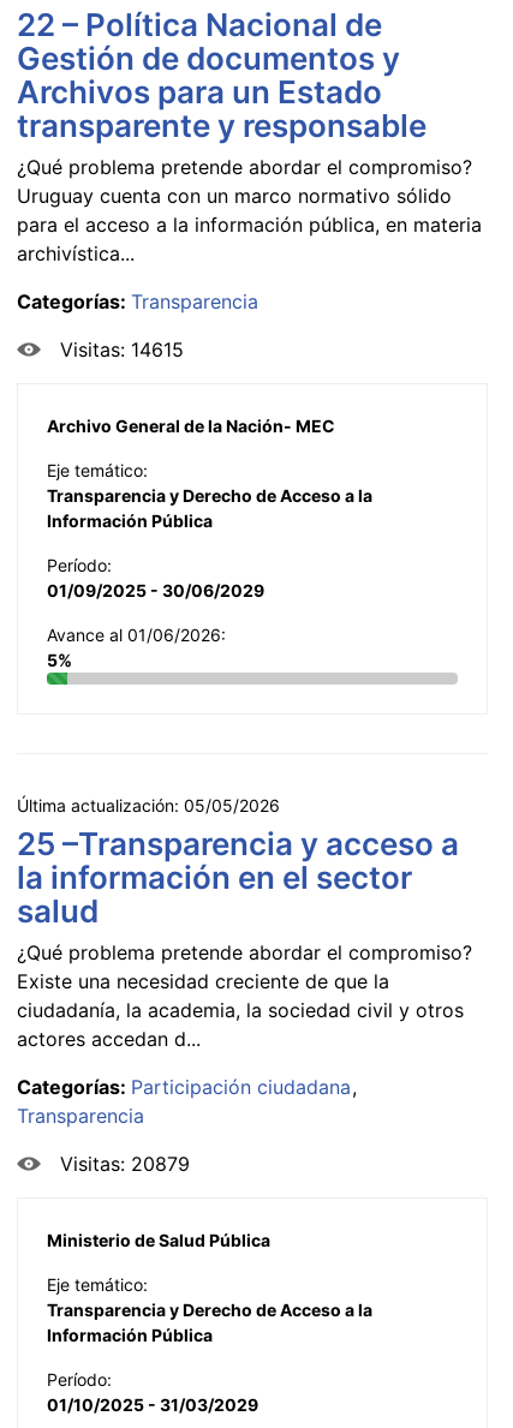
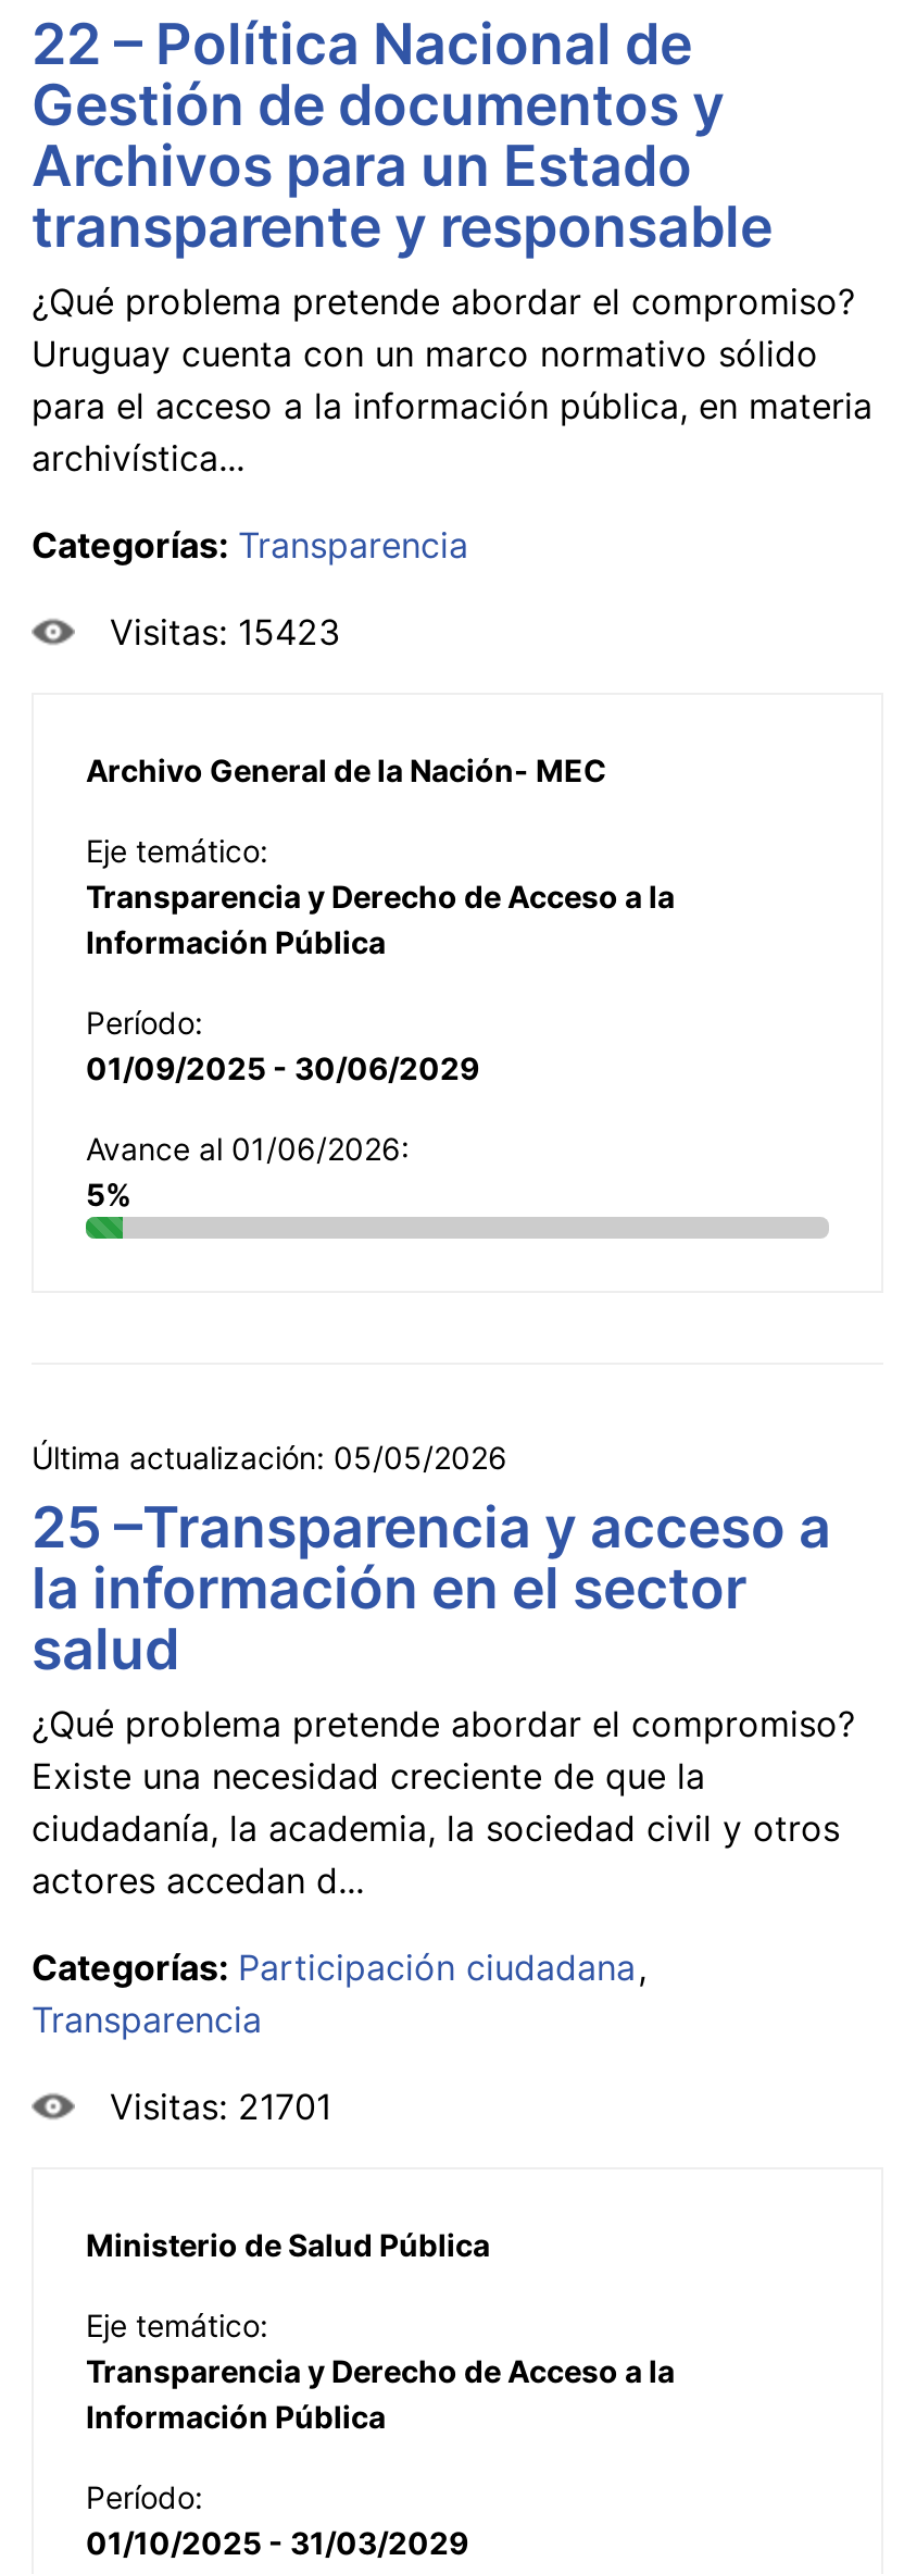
- Visitas: 14615
+ Visitas: 15423

- Visitas: 20879
+ Visitas: 21701
